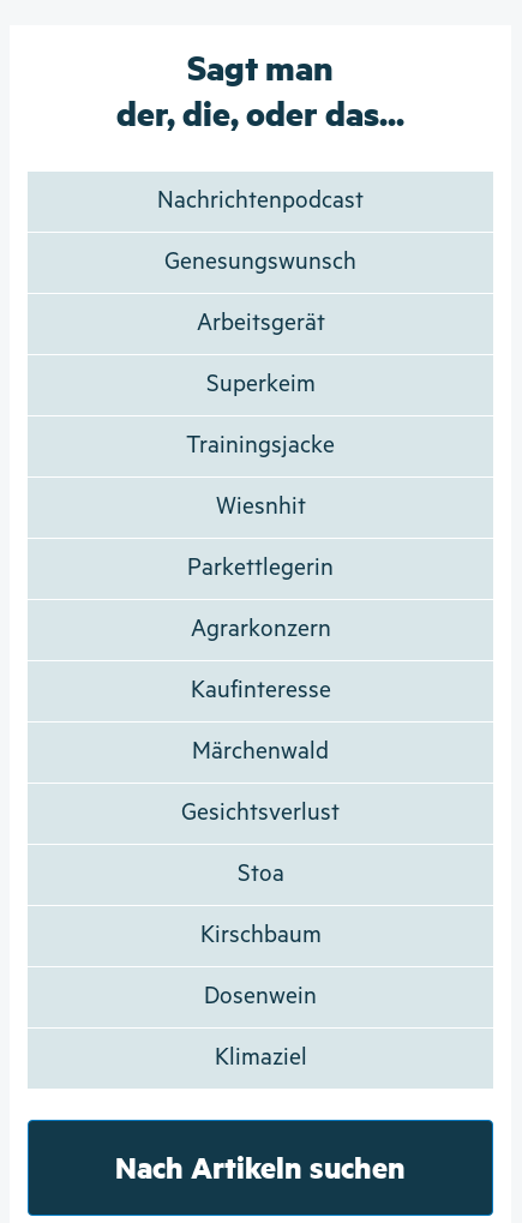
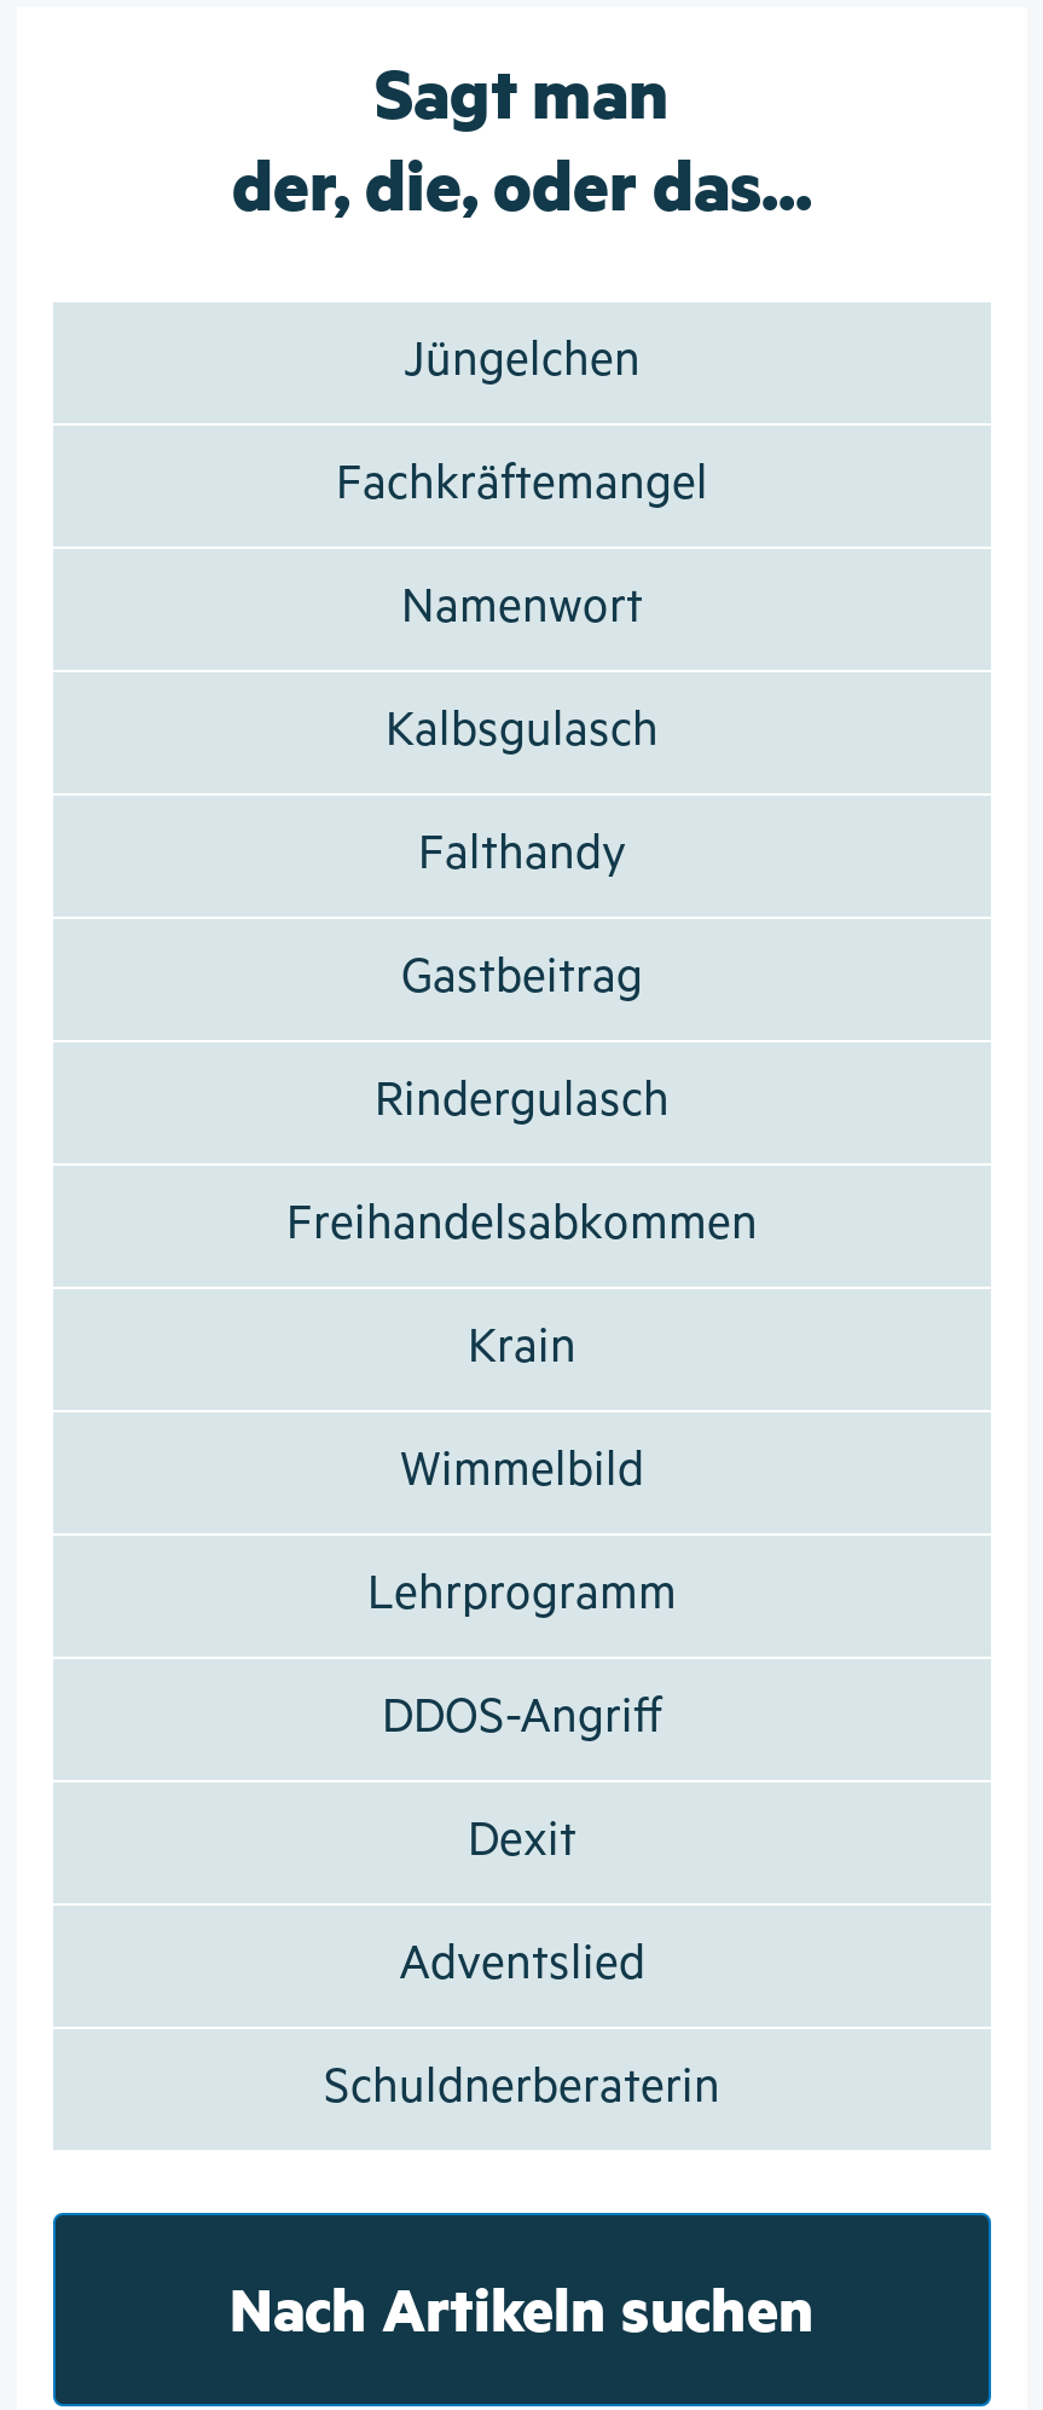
- Nachrichtenpodcast
+ Jüngelchen

- Genesungswunsch
+ Fachkräftemangel

- Arbeitsgerät
+ Namenwort

- Superkeim
+ Kalbsgulasch

- Trainingsjacke
+ Falthandy

- Wiesnhit
+ Gastbeitrag

- Parkettlegerin
+ Rindergulasch

- Agrarkonzern
+ Freihandelsabkommen

- Kaufinteresse
+ Krain

- Märchenwald
+ Wimmelbild

- Gesichtsverlust
+ Lehrprogramm

- Stoa
+ DDOS-Angriff

- Kirschbaum
+ Dexit

- Dosenwein
+ Adventslied

- Klimaziel
+ Schuldnerberaterin
